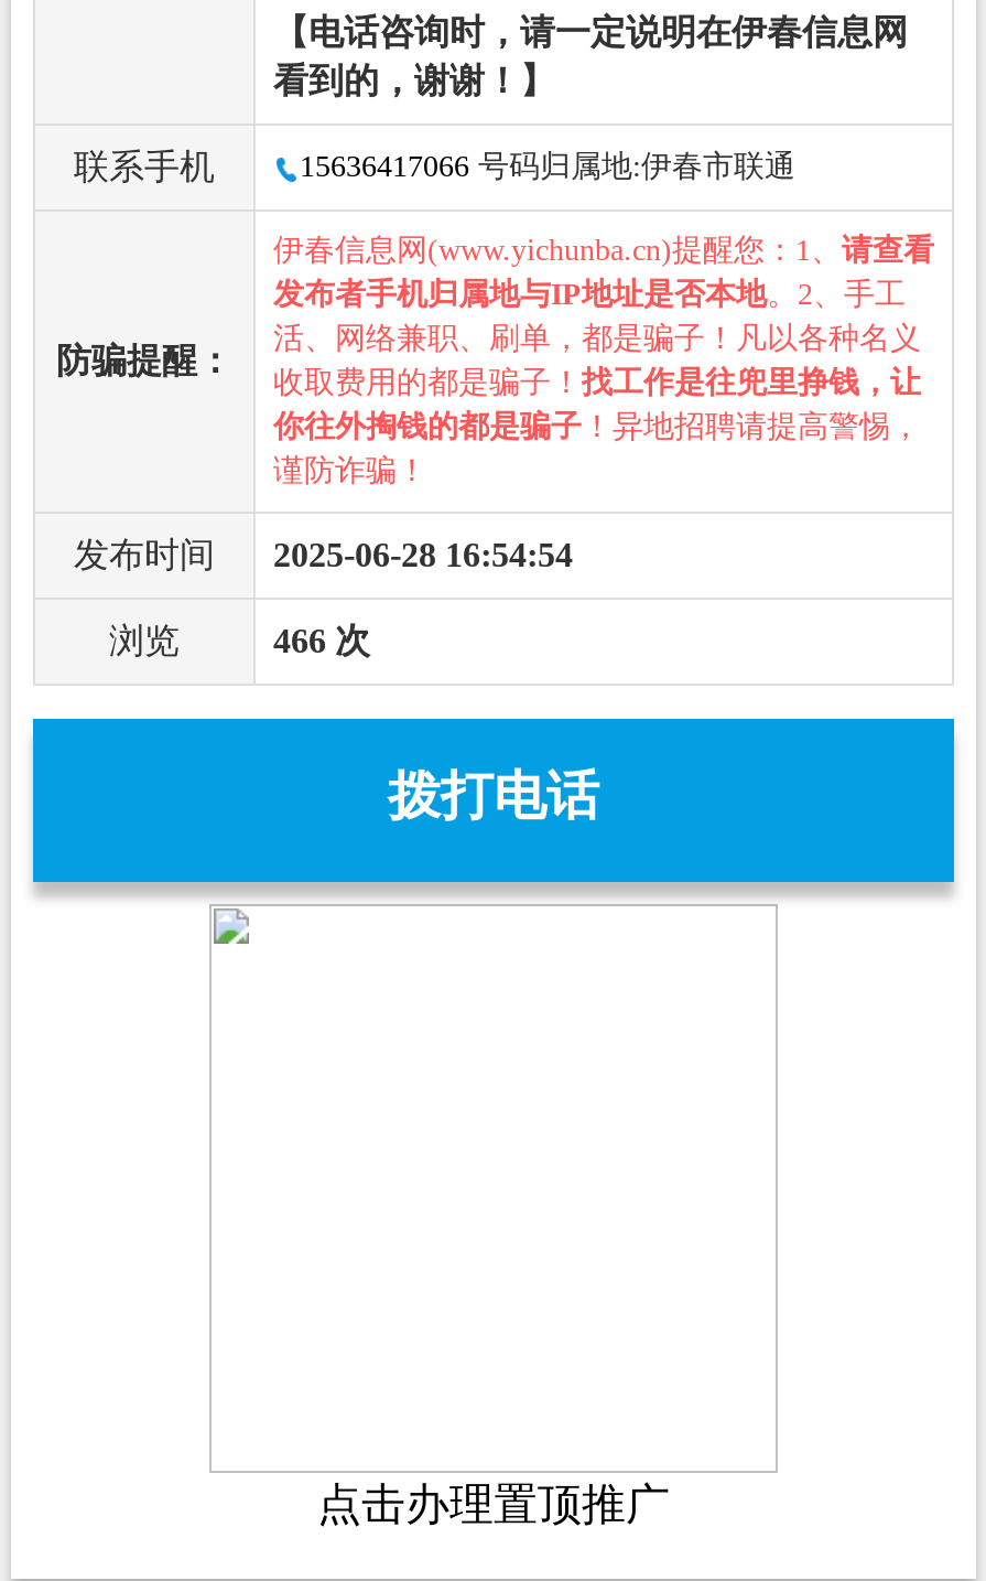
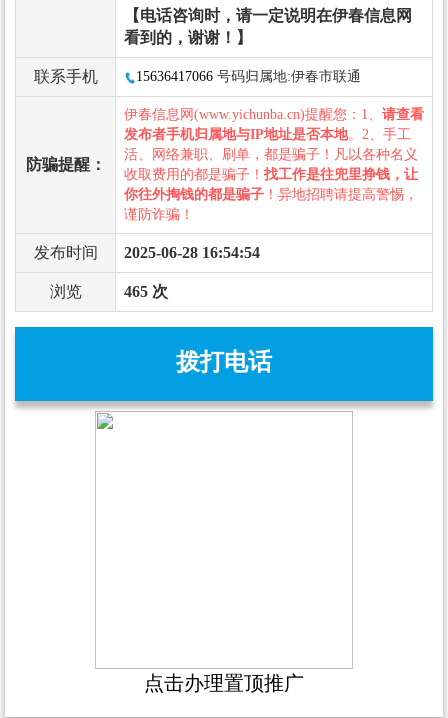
- 466 次
+ 465 次
